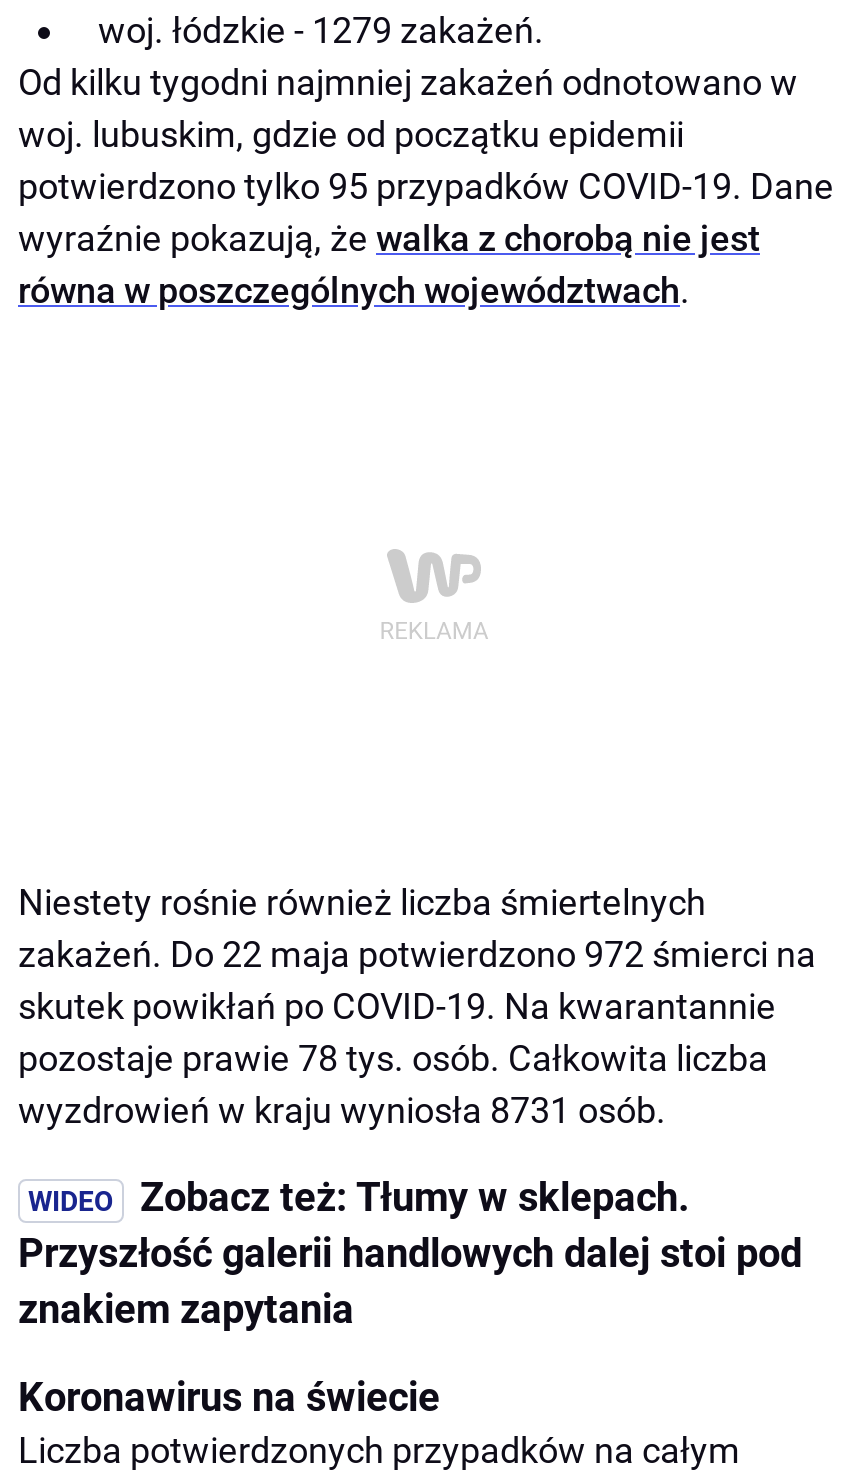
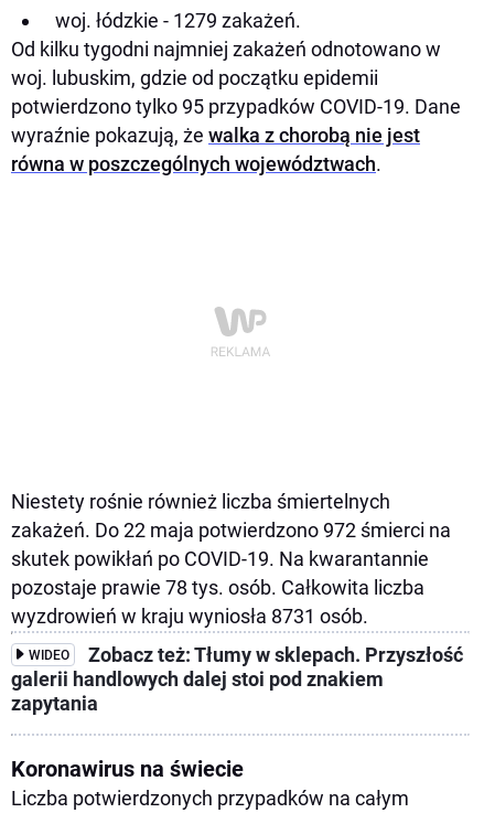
- Zobacz też: Tłumy w sklepach.
- Przyszłość galerii handlowych dalej stoi pod
- znakiem zapytania
+ WIDEO
+ Zobacz też: Tłumy w sklepach. Przyszłość
+ galerii handlowych dalej stoi pod znakiem
+ zapytania
